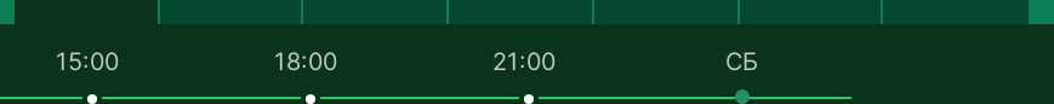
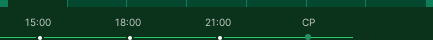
- СБ
+ СР
